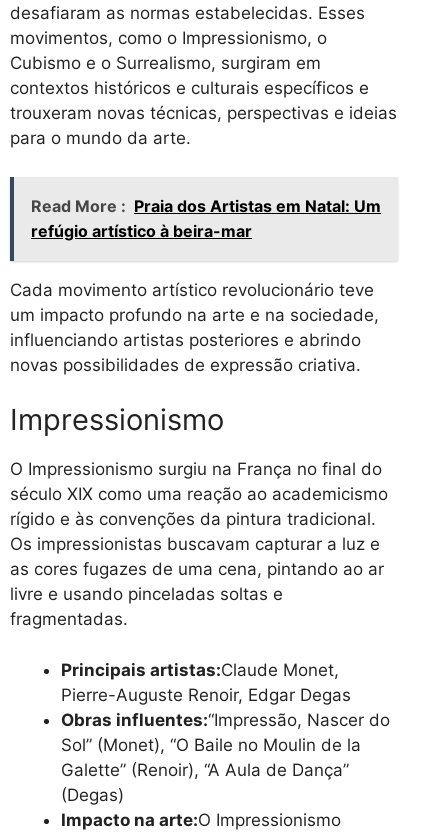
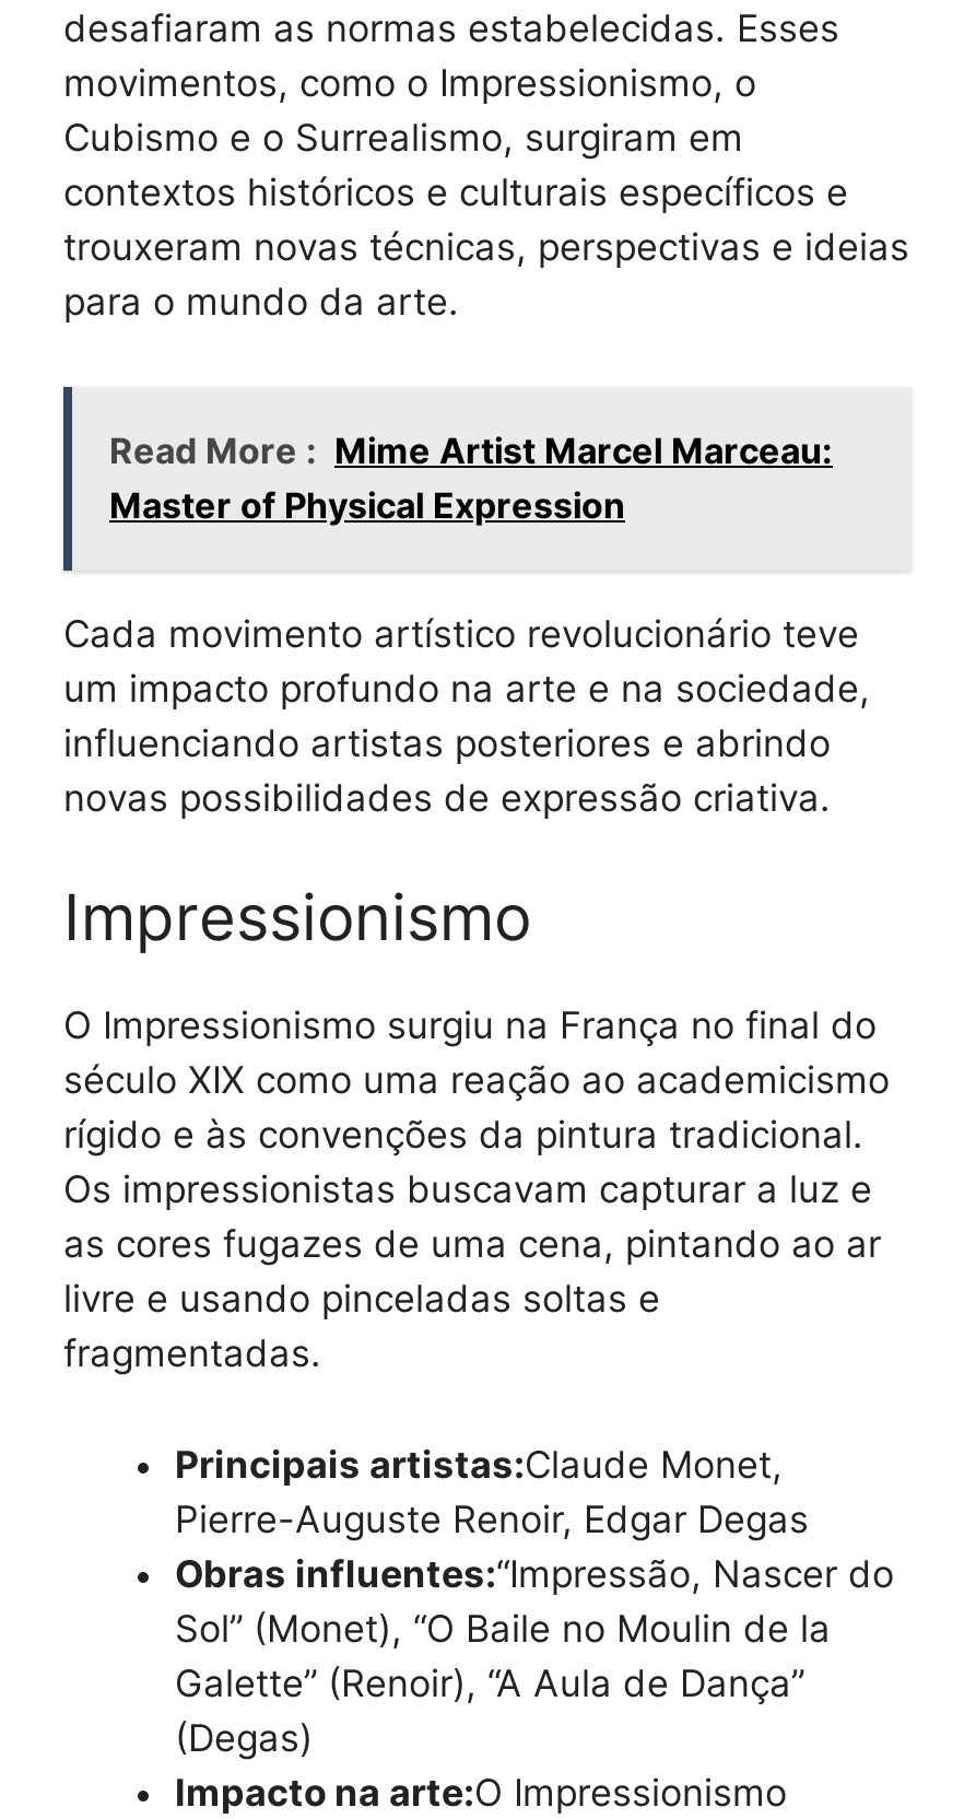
- Read More : Praia dos Artistas em Natal: Um
- refúgio artístico à beira-mar
+ Read More : Mime Artist Marcel Marceau:
+ Master of Physical Expression
